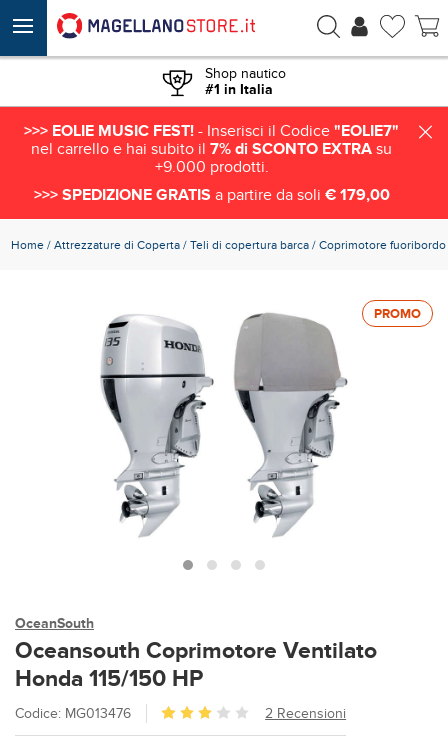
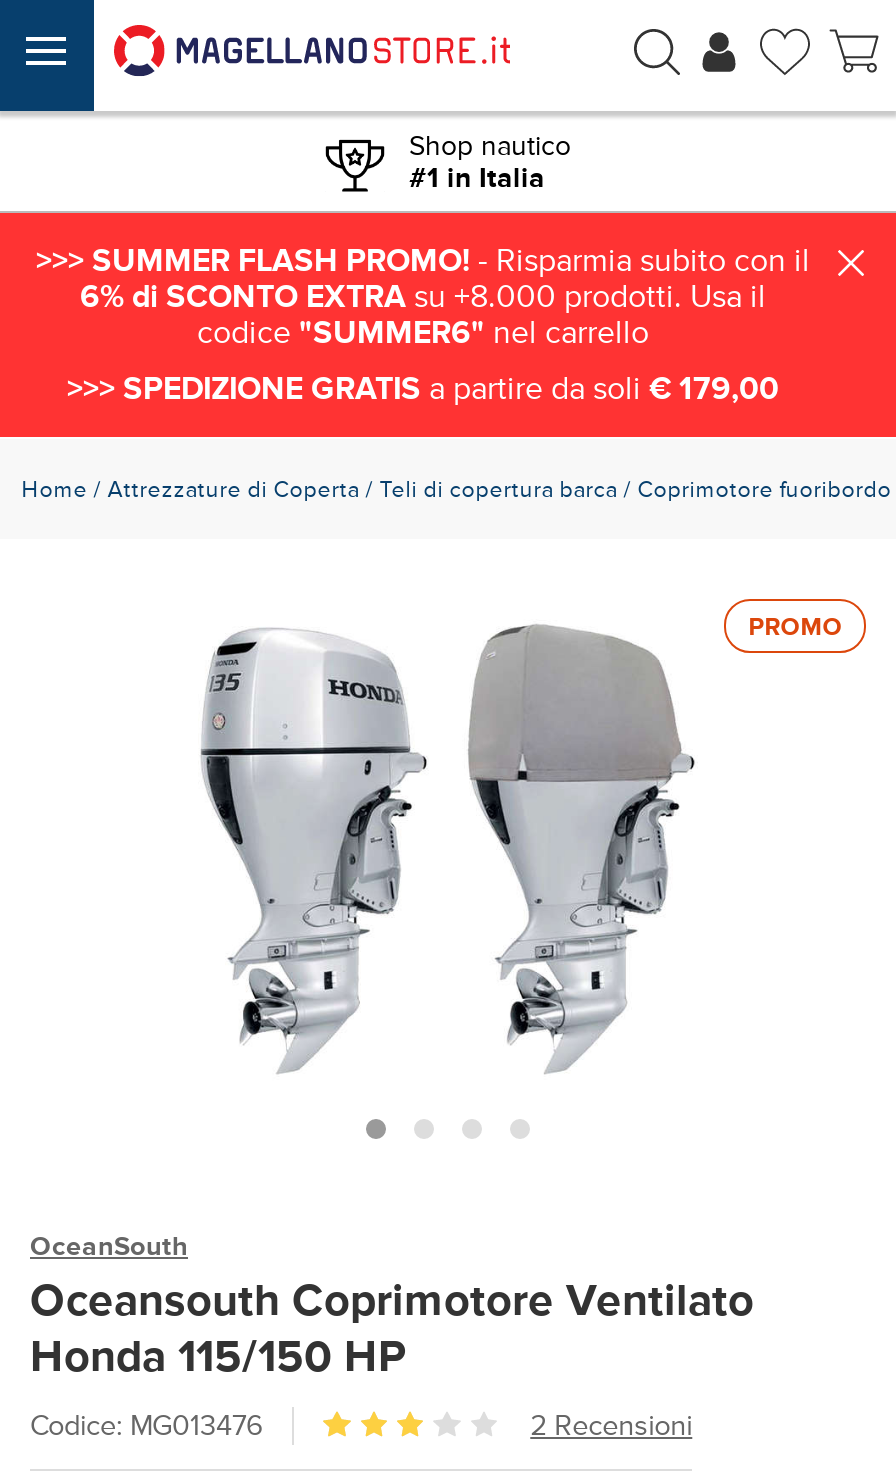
- >>> EOLIE MUSIC FEST! - Inserisci il Codice "EOLIE7"
- nel carrello e hai subito il 7% di SCONTO EXTRA su
- +9.000 prodotti.
+ >>> SUMMER FLASH PROMO! - Risparmia subito con il
+ 6% di SCONTO EXTRA su +8.000 prodotti. Usa il
+ codice "SUMMER6" nel carrello
